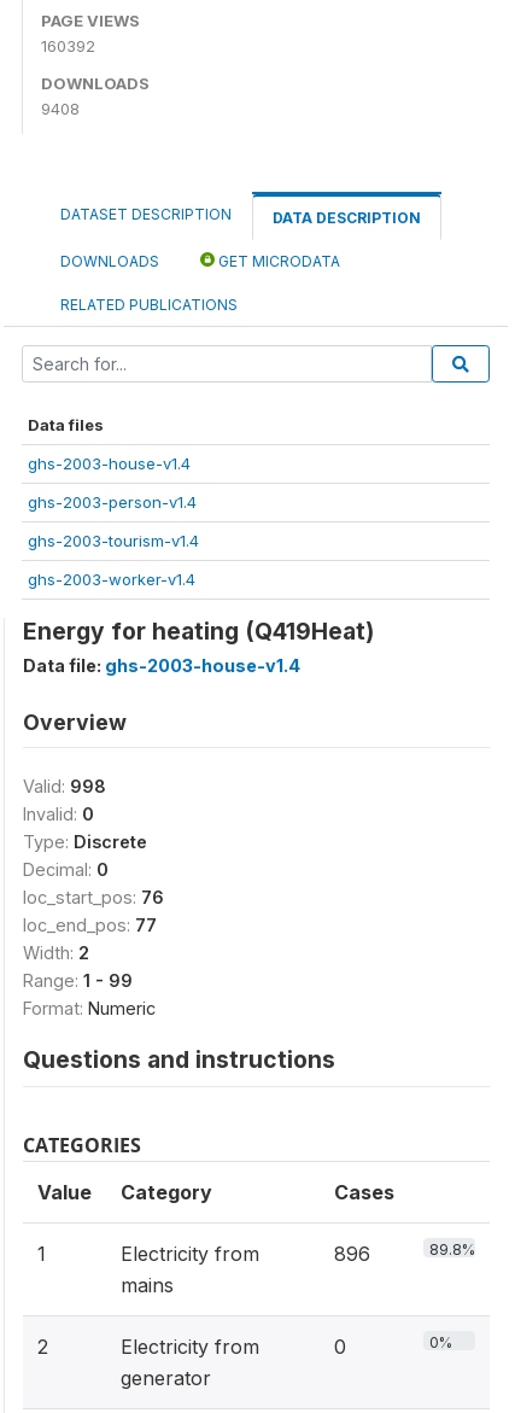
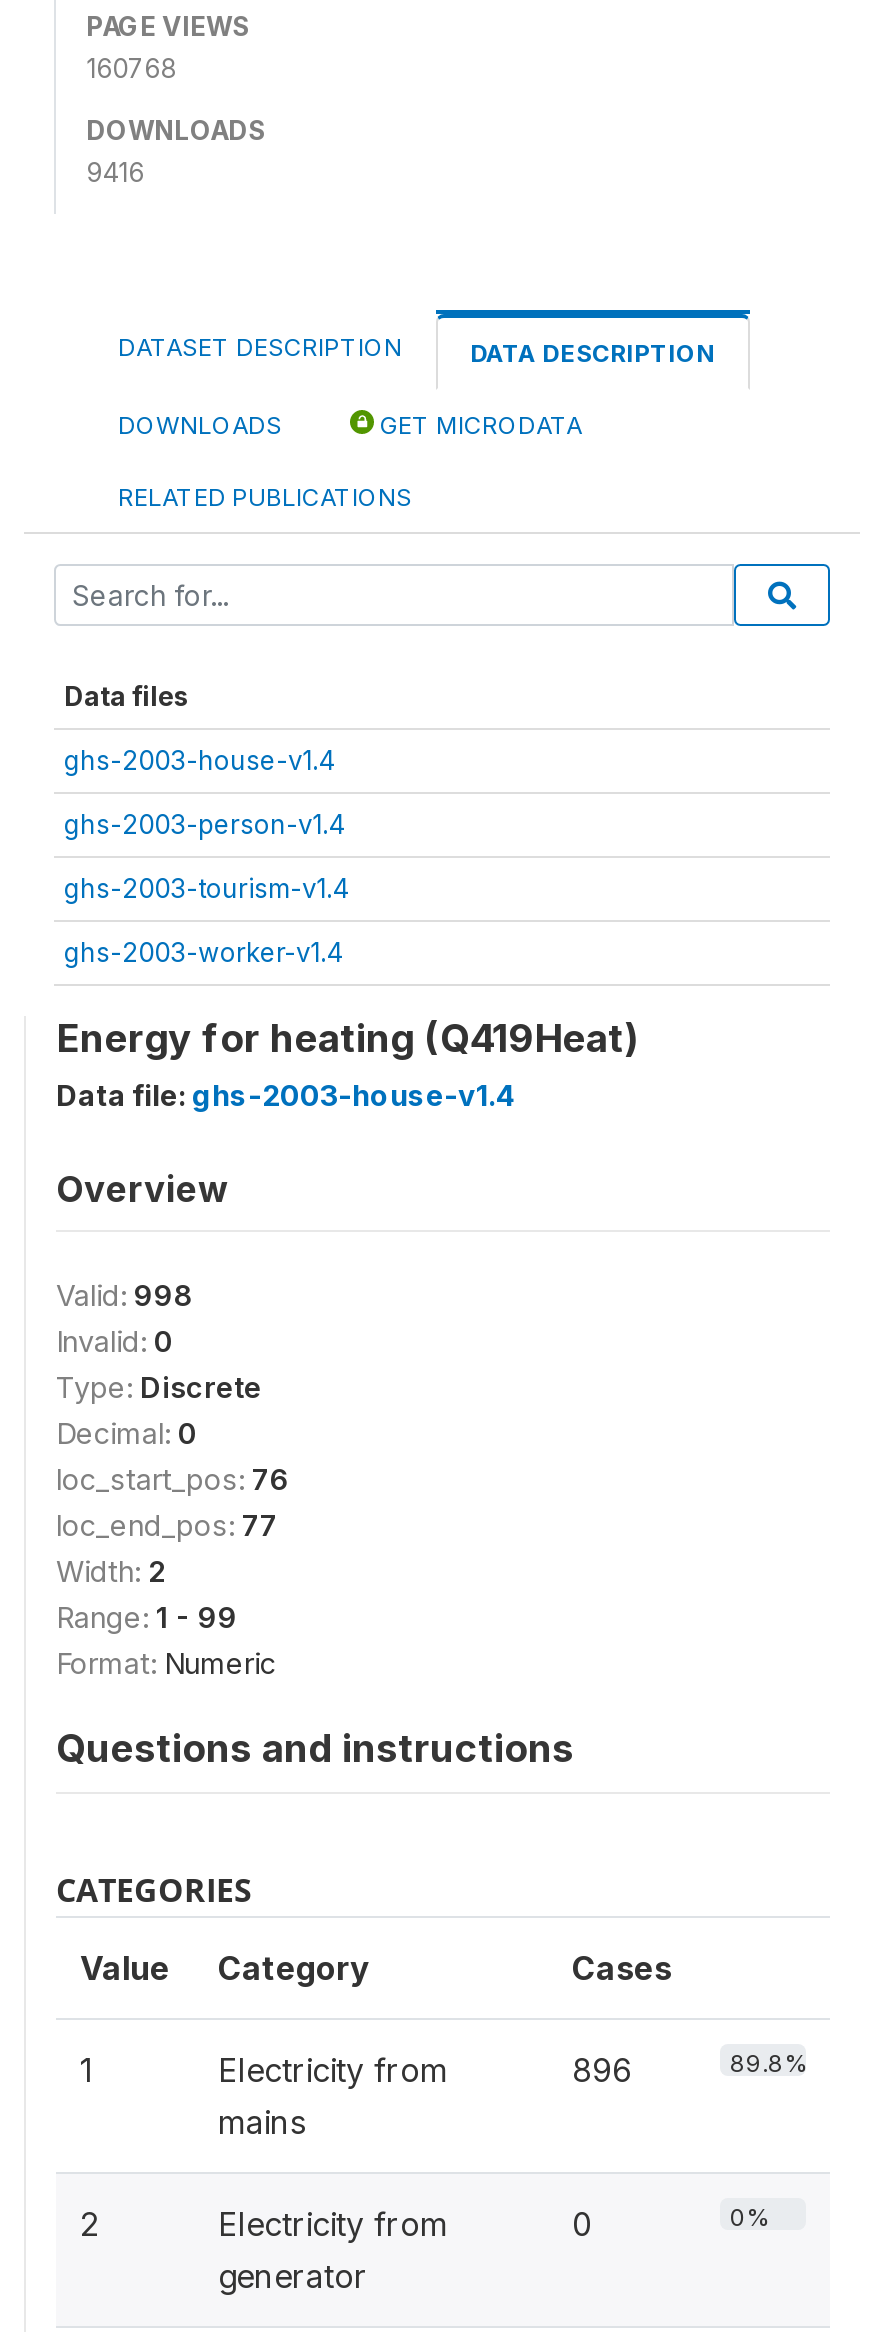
- 160392
+ 160768

- 9408
+ 9416
